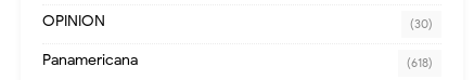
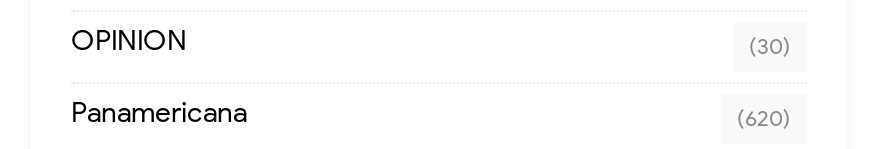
- (618)
+ (620)
